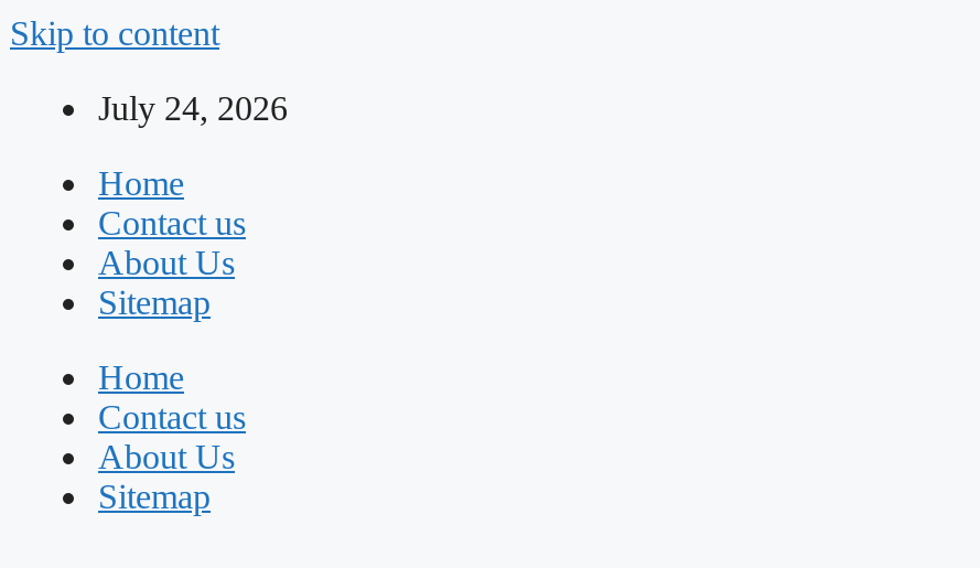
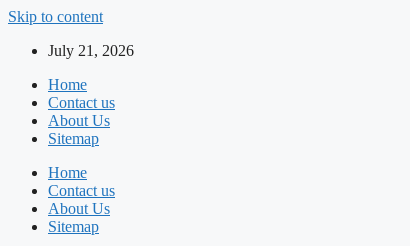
- July 24, 2026
+ July 21, 2026
